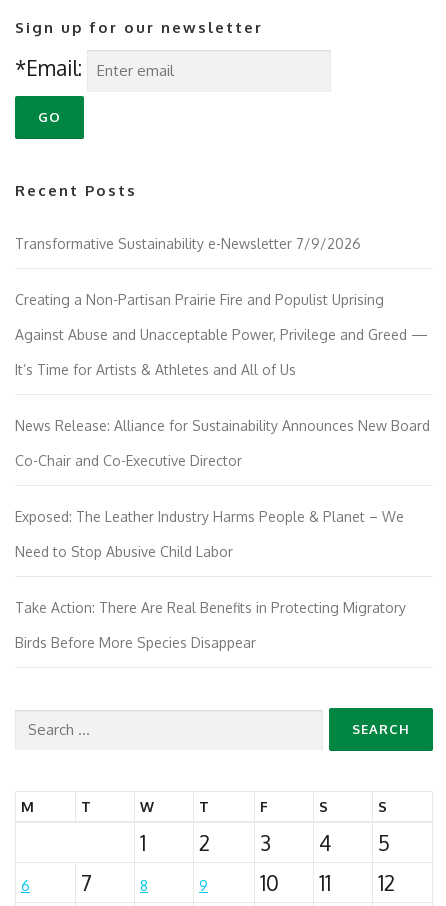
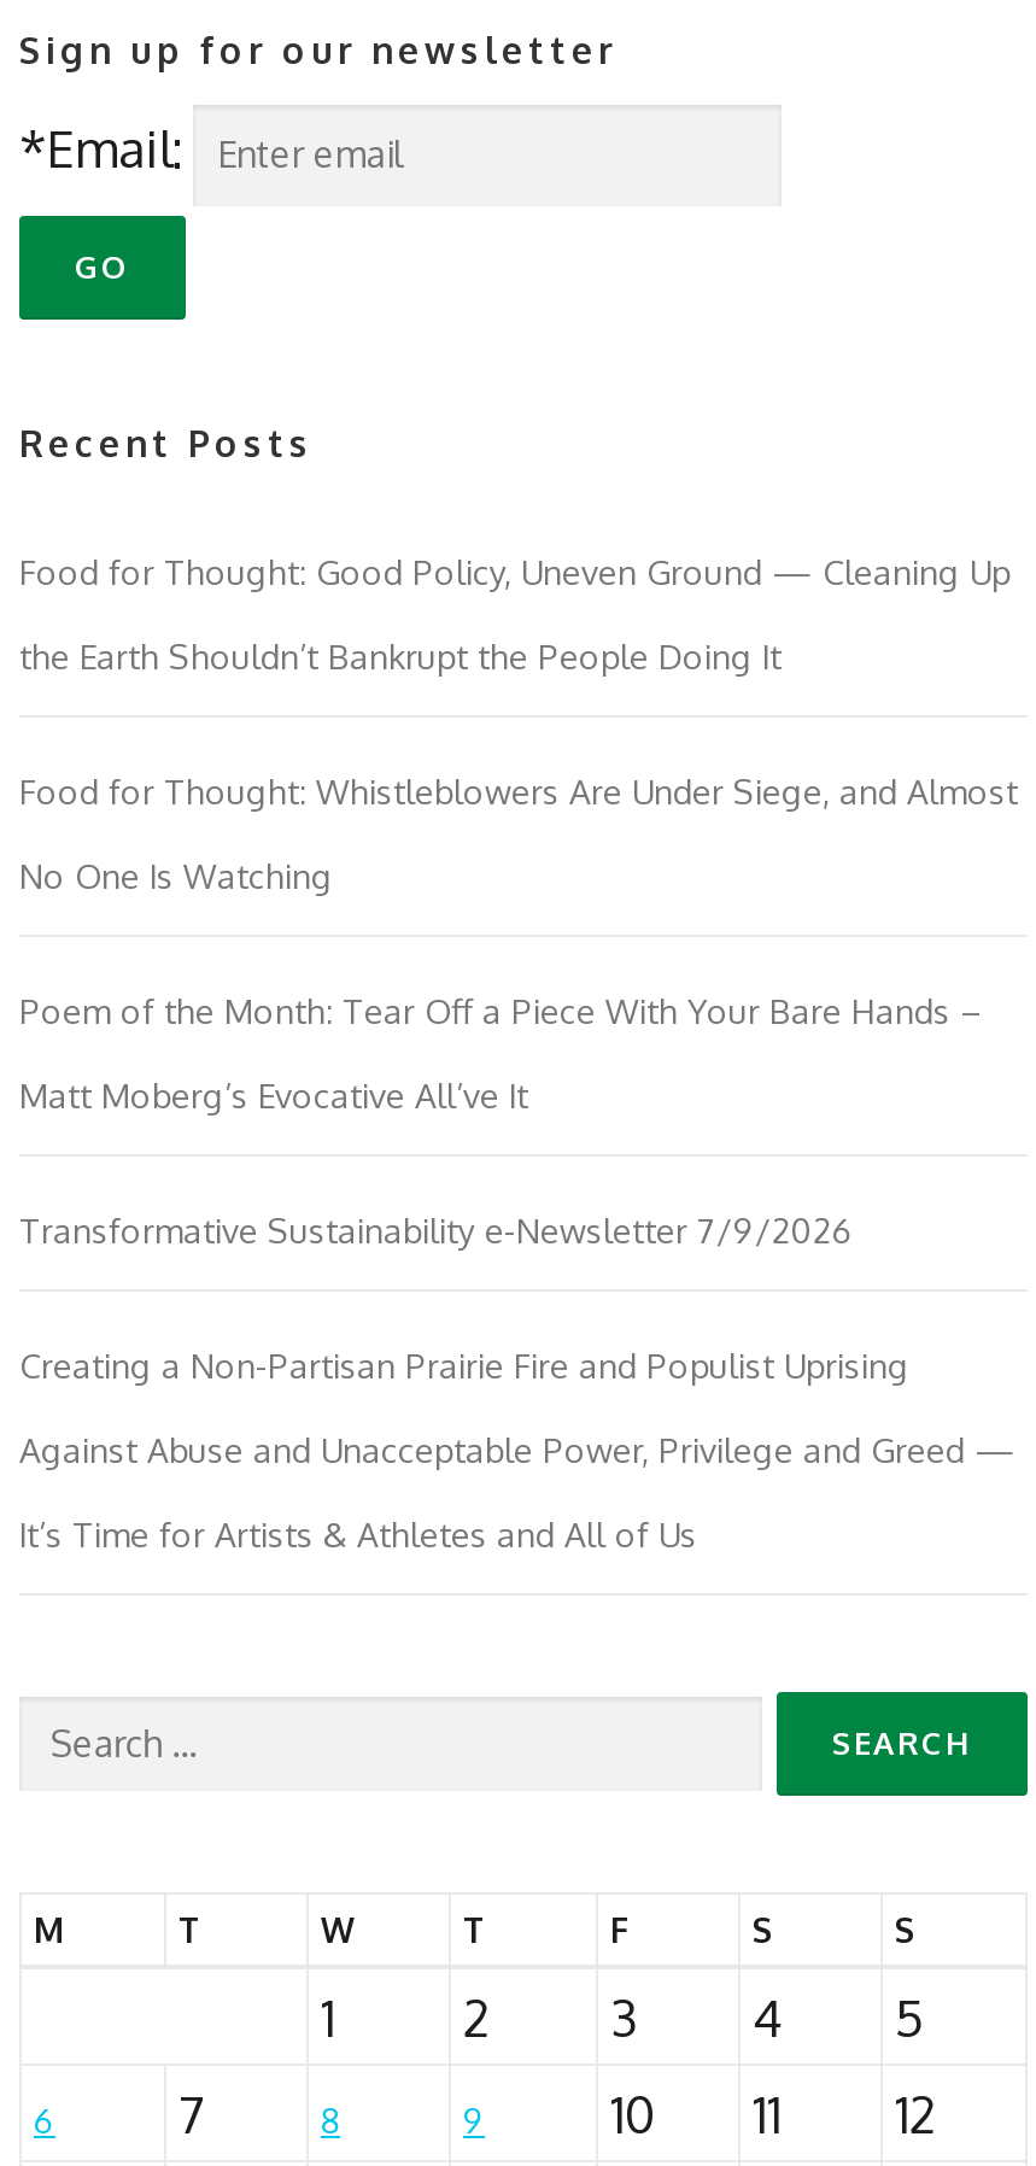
+ Food for Thought: Good Policy, Uneven Ground — Cleaning Up
+ the Earth Shouldn’t Bankrupt the People Doing It
+ Food for Thought: Whistleblowers Are Under Siege, and Almost
+ No One Is Watching
+ Poem of the Month: Tear Off a Piece With Your Bare Hands –
+ Matt Moberg’s Evocative All’ve It

moved down: Transformative Sustainability e-Newsletter 7/9/2026 | Creating a Non-Partisan Prairie Fire and Populist Uprising | Against Abuse and Unacceptable Power, Privilege and Greed — | It’s Time for Artists & Athletes and All of Us

- News Release: Alliance for Sustainability Announces New Board
- Co-Chair and Co-Executive Director
- Exposed: The Leather Industry Harms People & Planet – We
- Need to Stop Abusive Child Labor
- Take Action: There Are Real Benefits in Protecting Migratory
- Birds Before More Species Disappear
